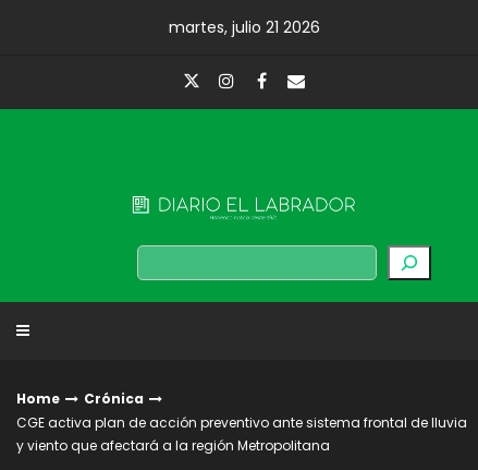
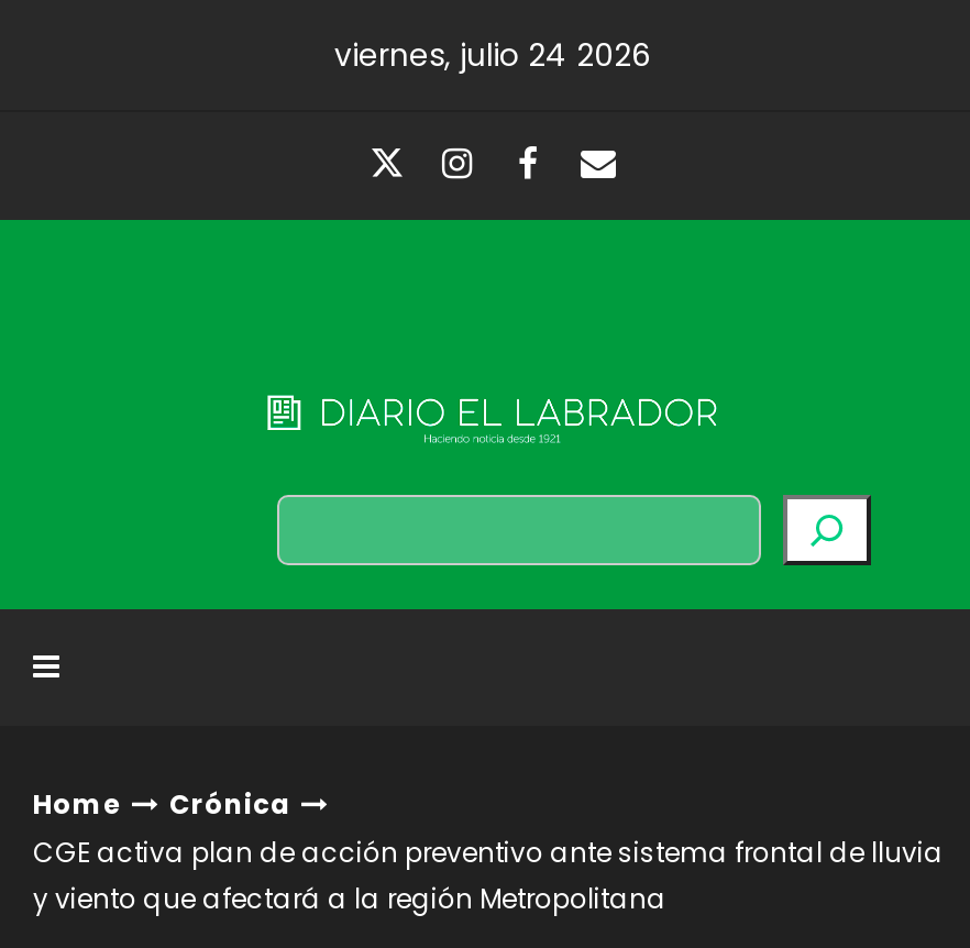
- martes, julio 21 2026
+ viernes, julio 24 2026
